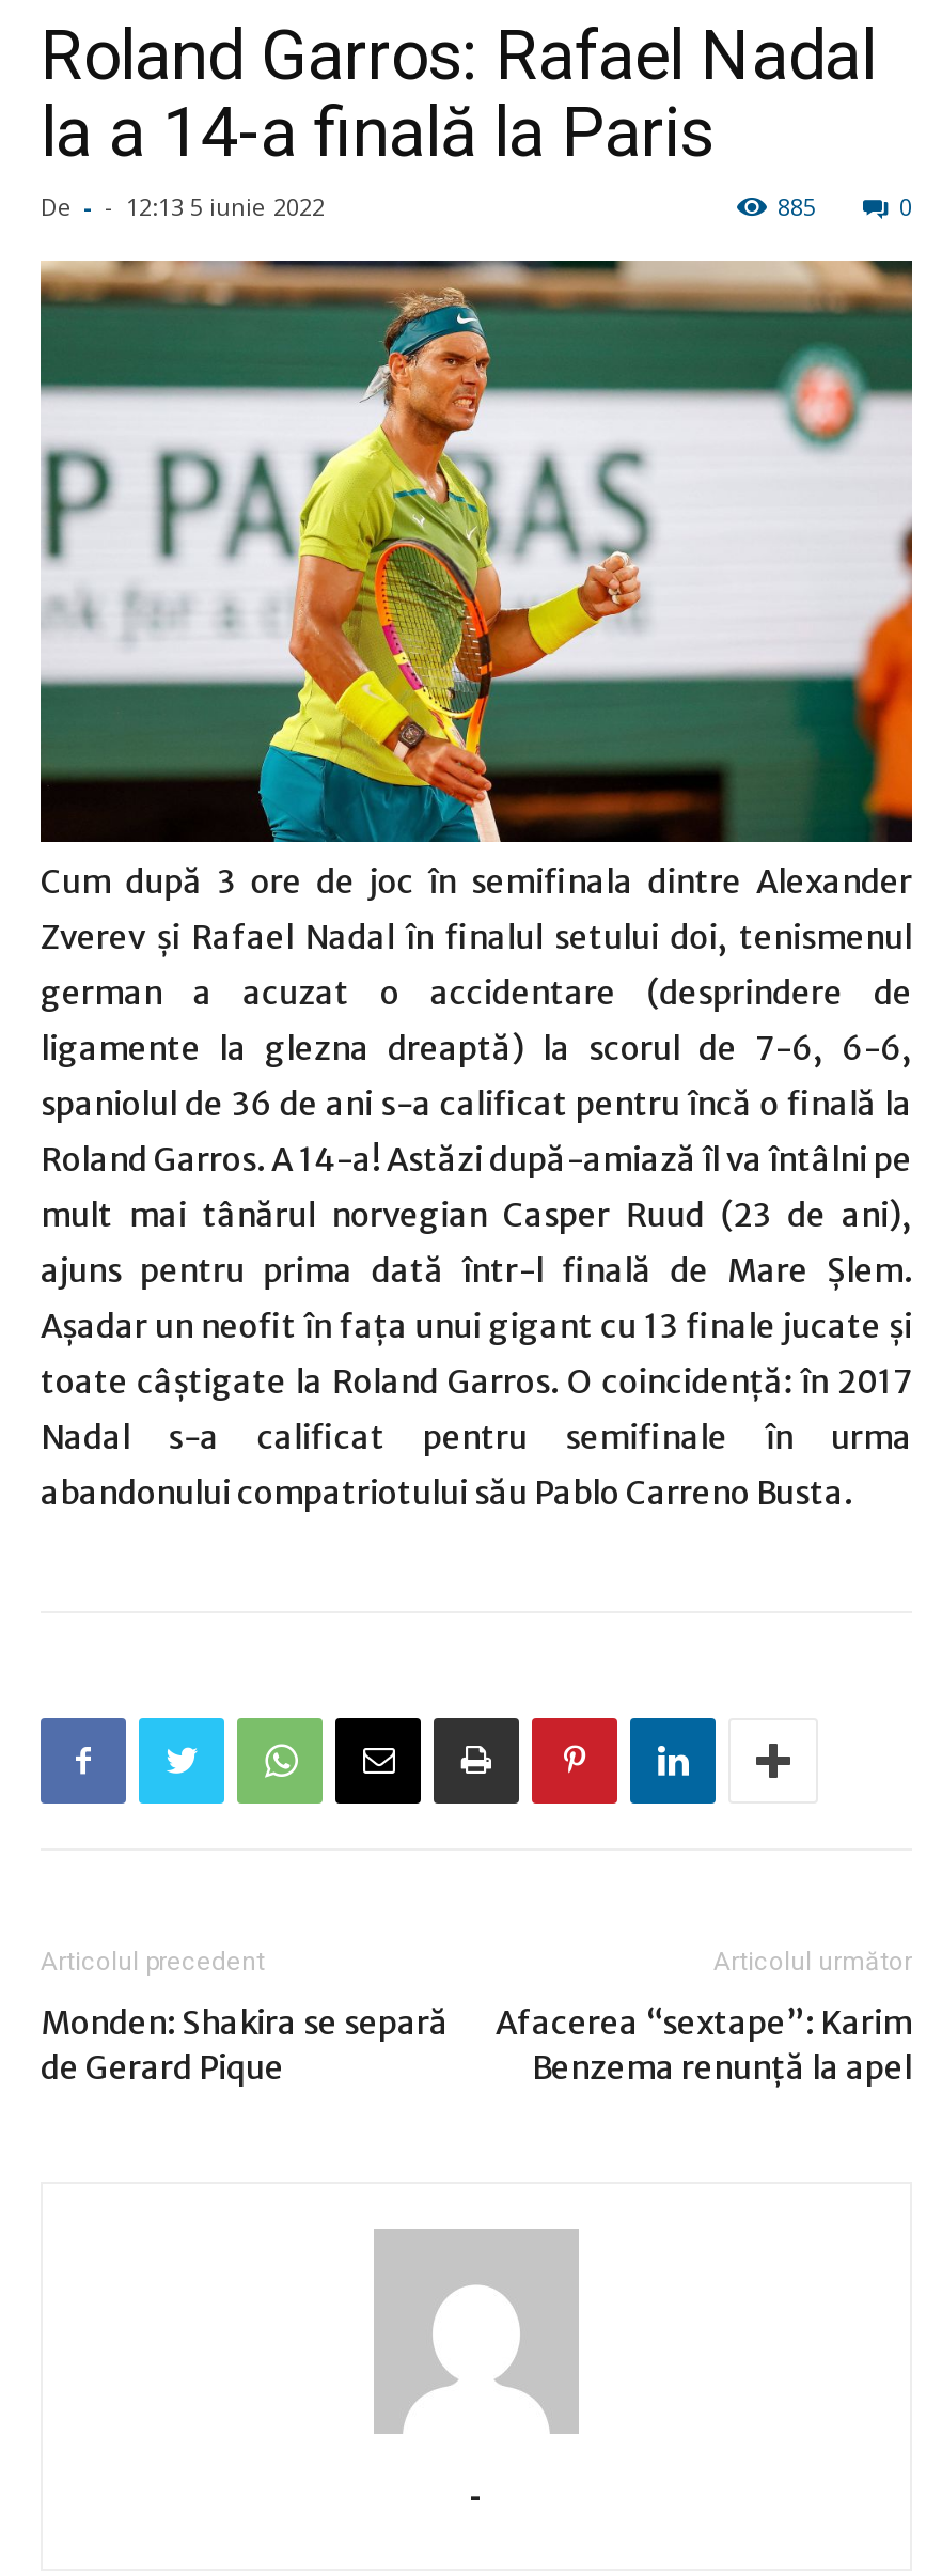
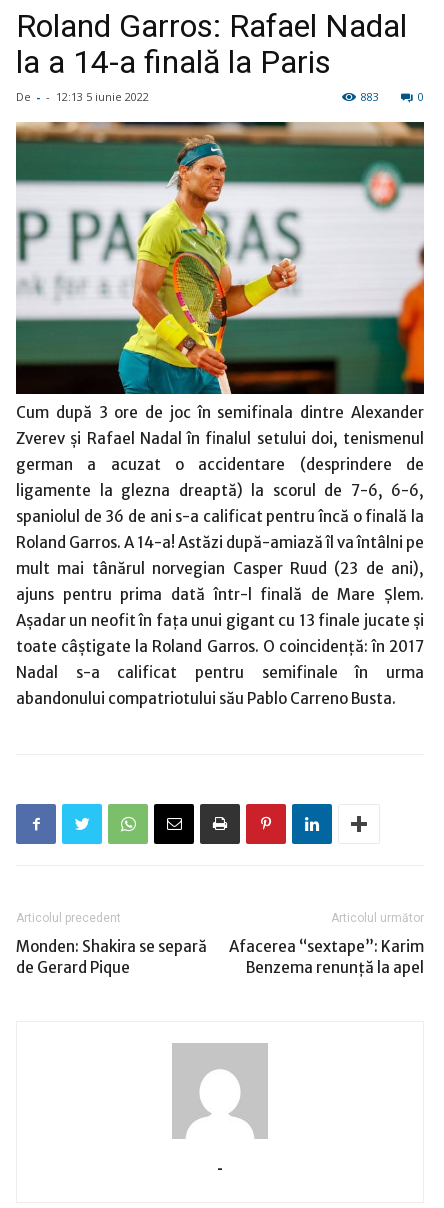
- 885
+ 883
